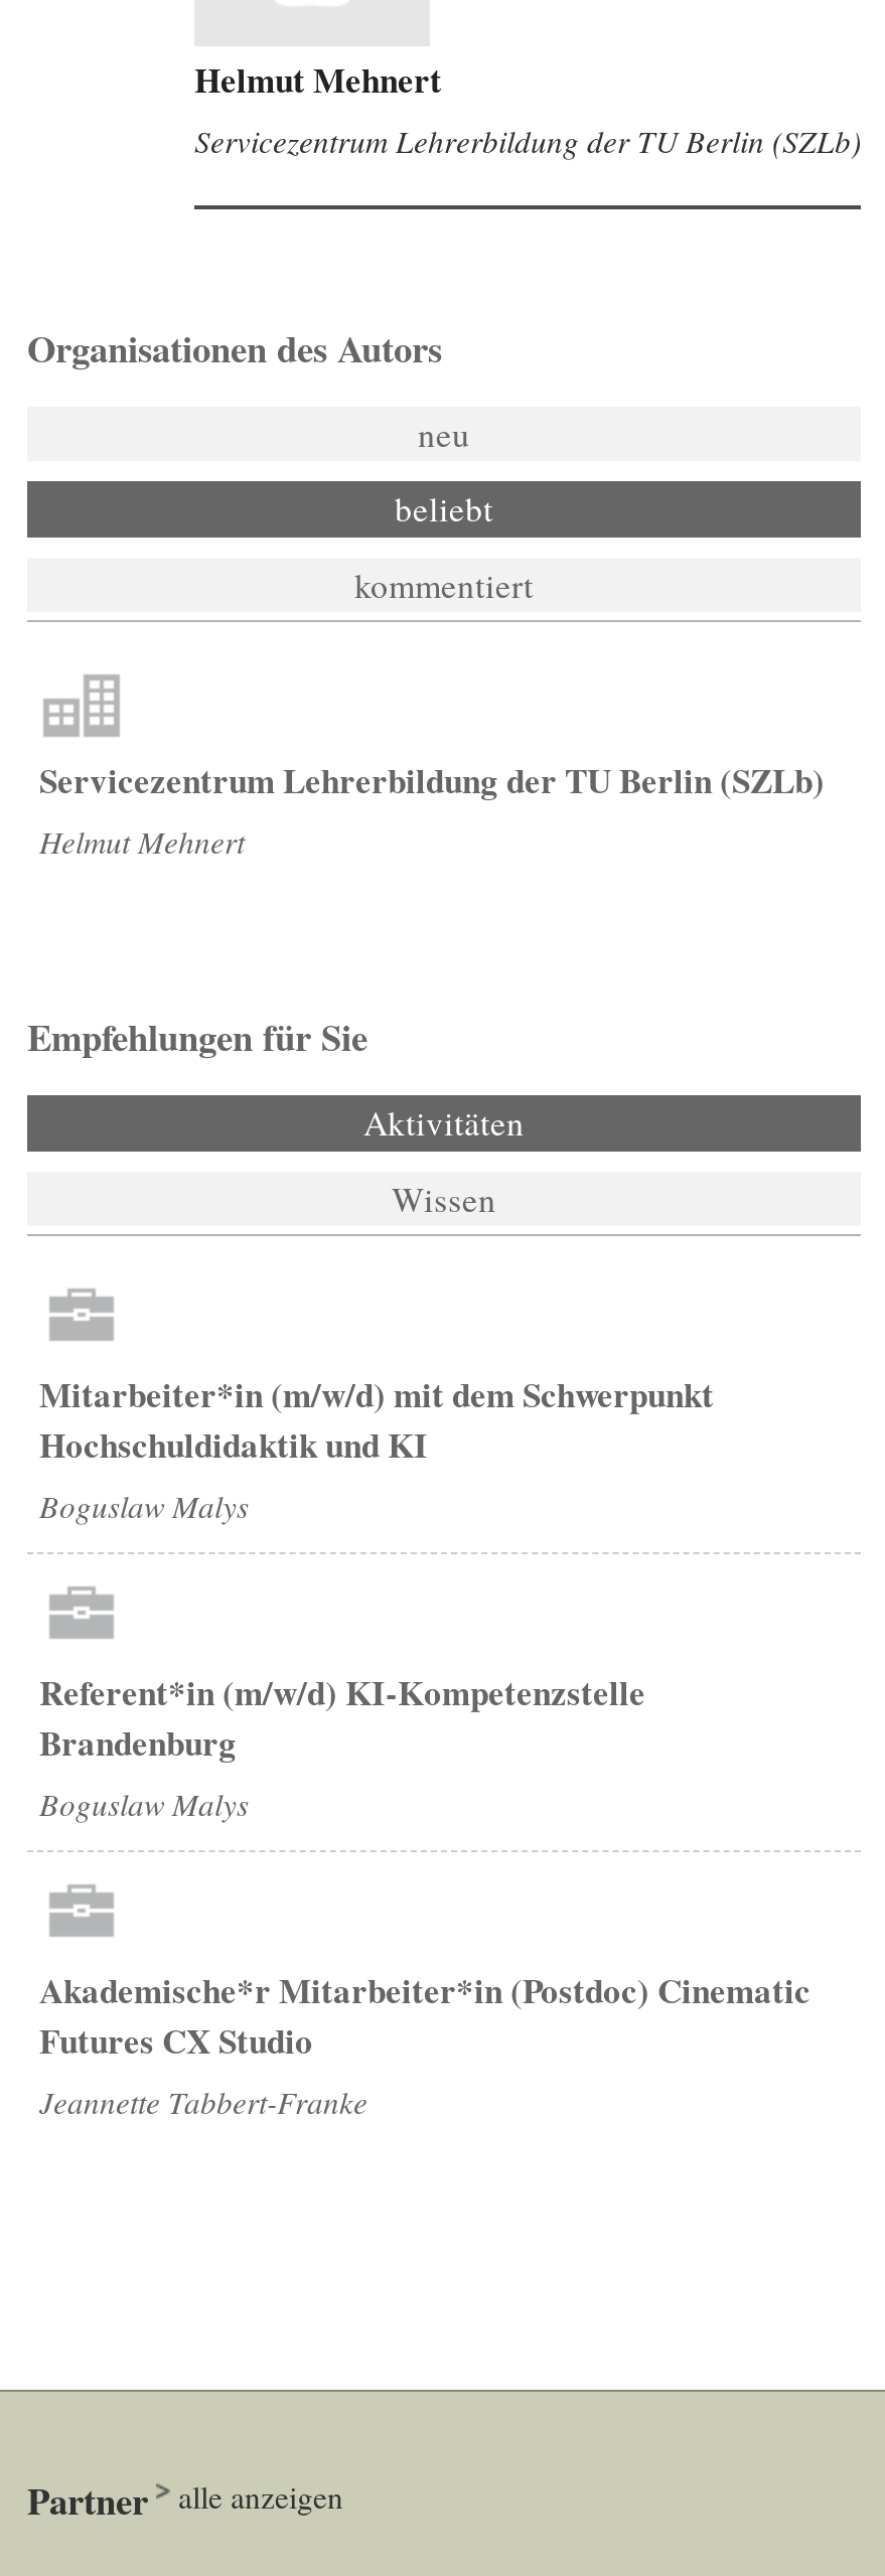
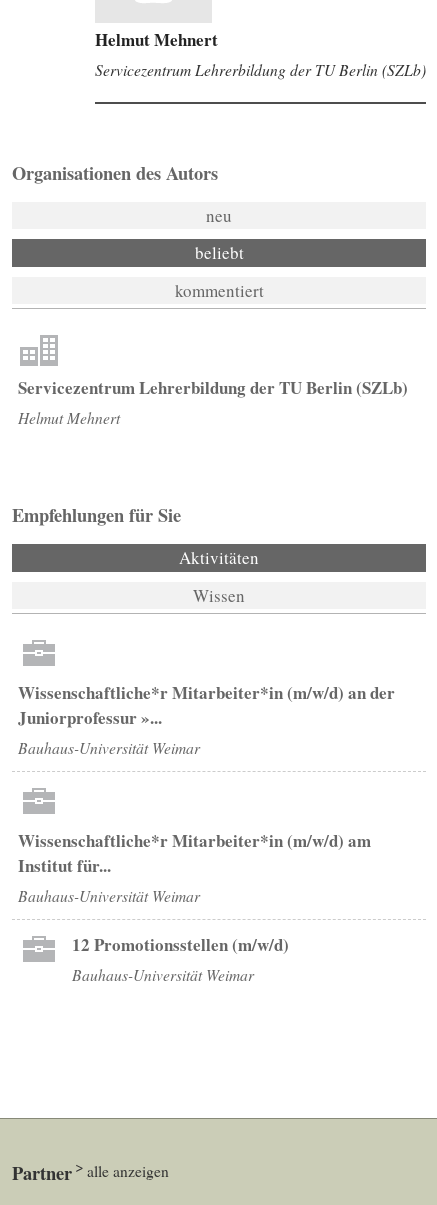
- Mitarbeiter*in (m/w/d) mit dem Schwerpunkt
- Hochschuldidaktik und KI
- Boguslaw Malys
+ Wissenschaftliche*r Mitarbeiter*in (m/w/d) an der
+ Juniorprofessur »...
+ Bauhaus-Universität Weimar

- Referent*in (m/w/d) KI-Kompetenzstelle
- Brandenburg
- Boguslaw Malys
+ Wissenschaftliche*r Mitarbeiter*in (m/w/d) am
+ Institut für...
+ Bauhaus-Universität Weimar

- Akademische*r Mitarbeiter*in (Postdoc) Cinematic
- Futures CX Studio
- Jeannette Tabbert-Franke
+ 12 Promotionsstellen (m/w/d)
+ Bauhaus-Universität Weimar
